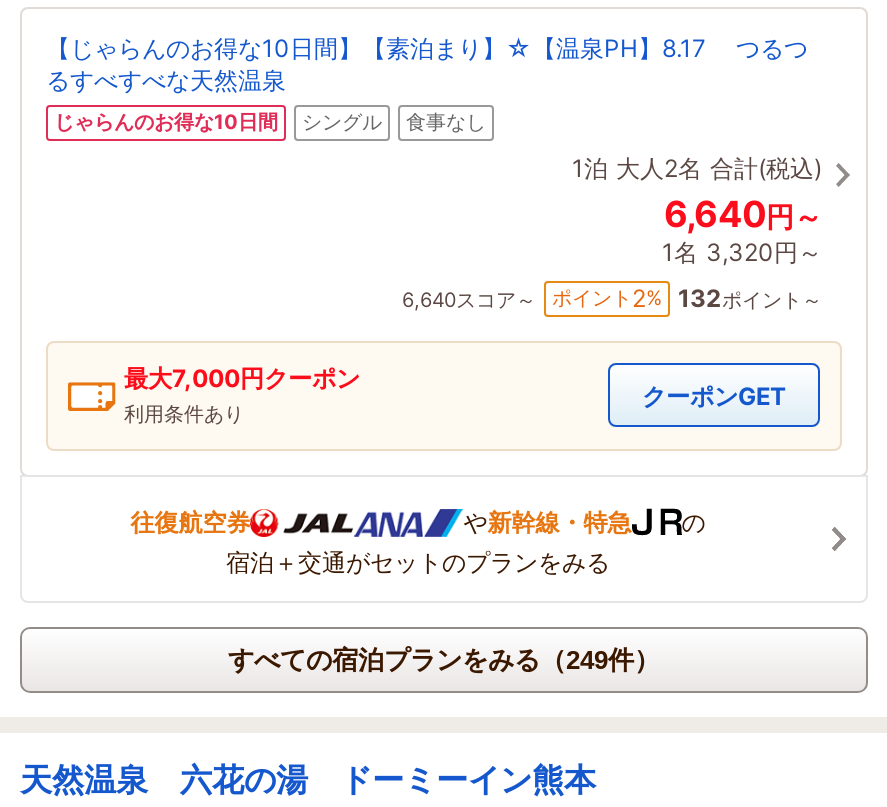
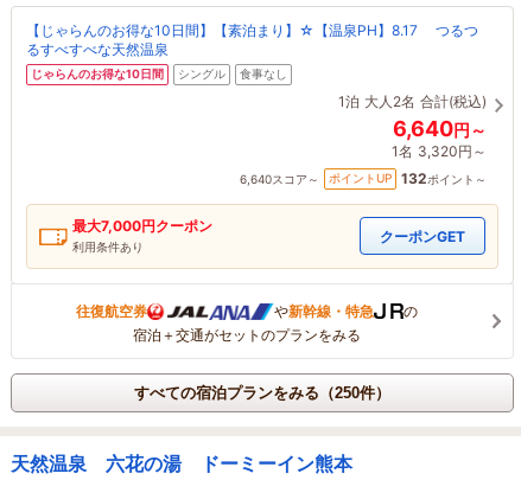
- ポイント2% 132ポイント～
+ ポイントUP
+ 132ポイント～

- すべての宿泊プランをみる（249件）
+ すべての宿泊プランをみる（250件）
